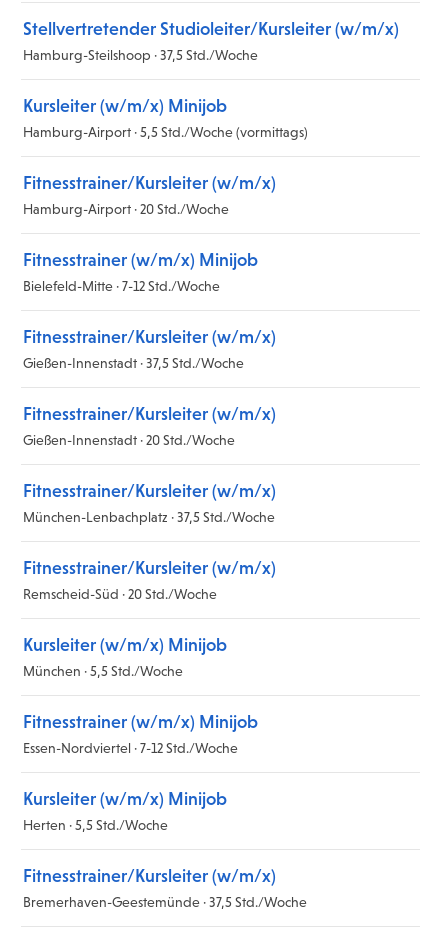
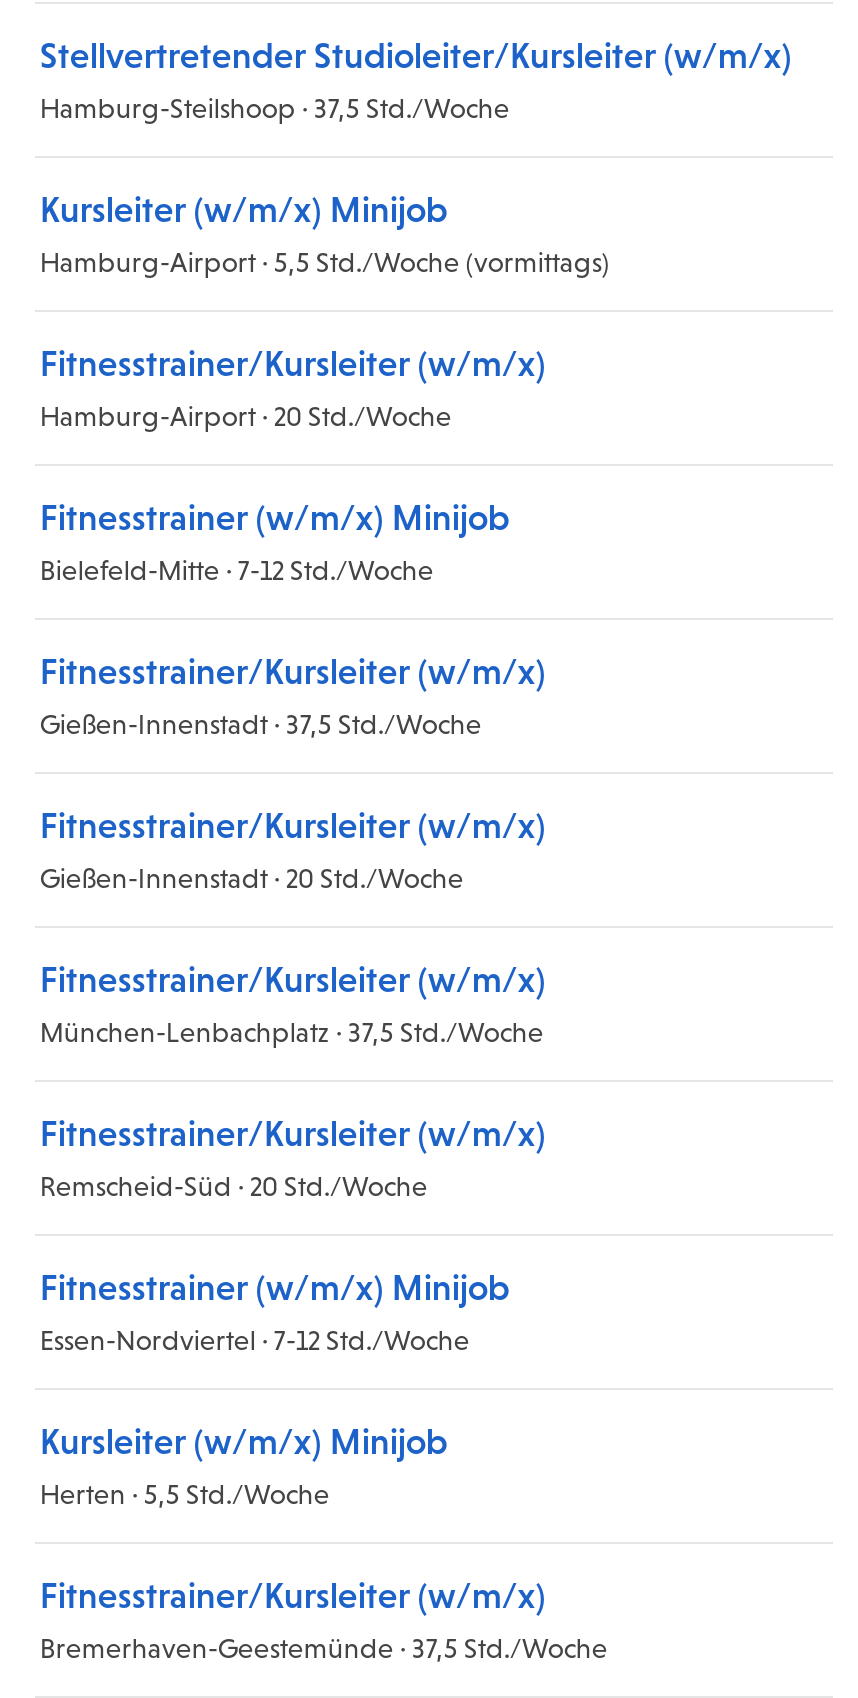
- Kursleiter (w/m/x) Minijob
- München · 5,5 Std./Woche
